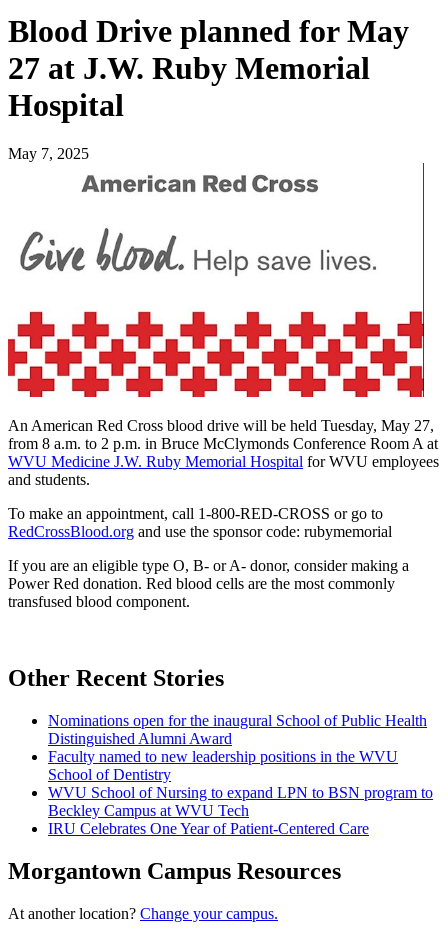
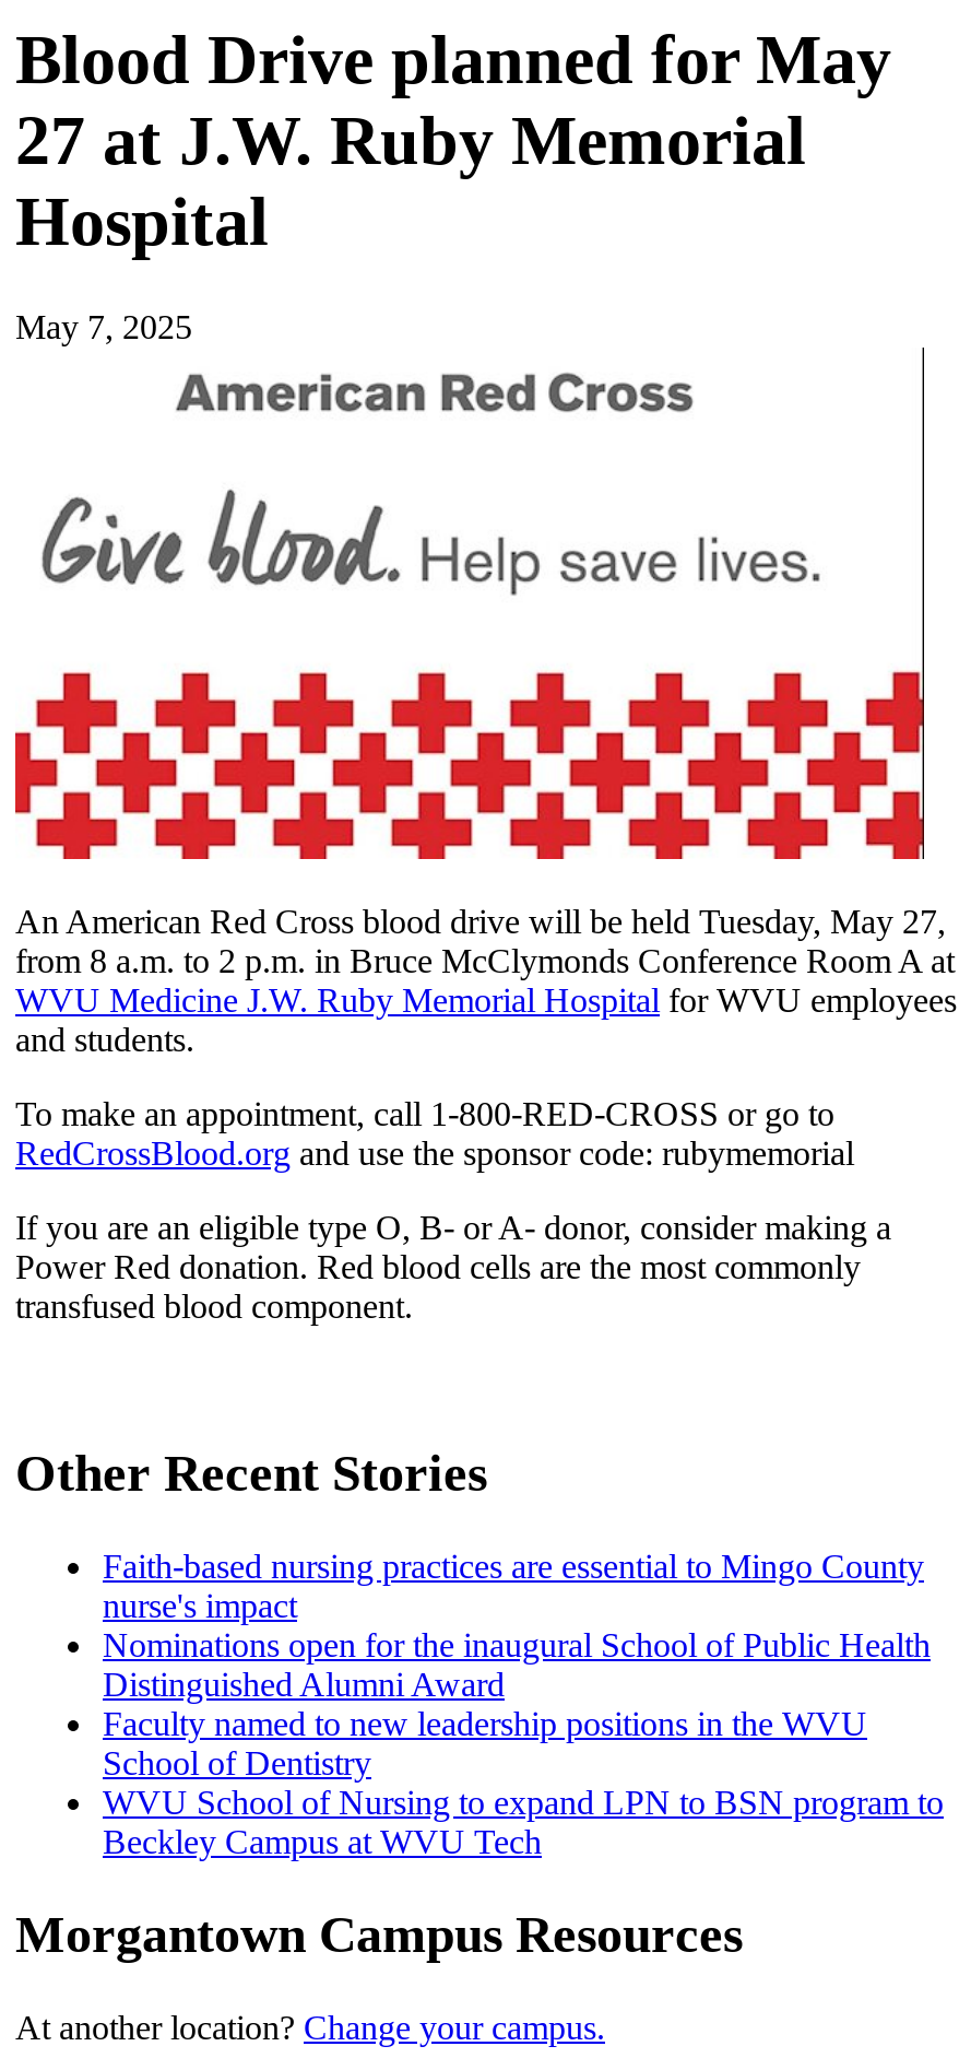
+ Faith-based nursing practices are essential to Mingo County
+ nurse's impact

moved down: Nominations open for the inaugural School of Public Health | Distinguished Alumni Award | Faculty named to new leadership positions in the WVU | School of Dentistry | WVU School of Nursing to expand LPN to BSN program to | Beckley Campus at WVU Tech

- IRU Celebrates One Year of Patient-Centered Care
